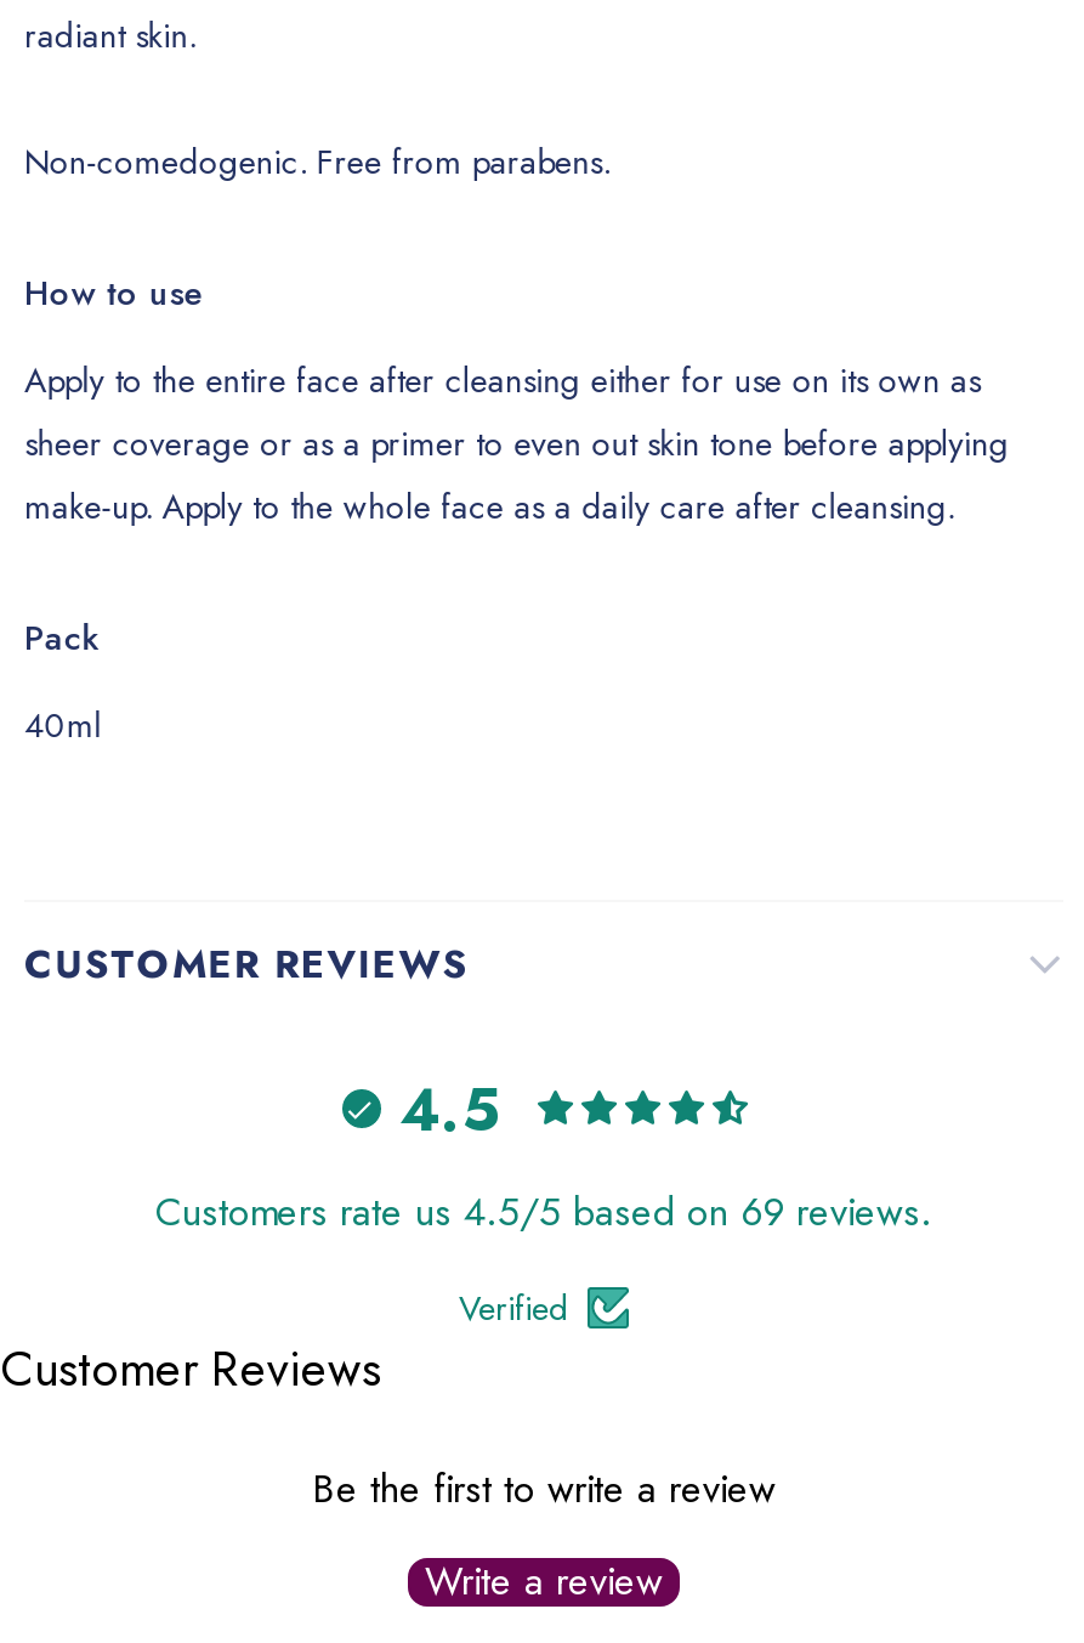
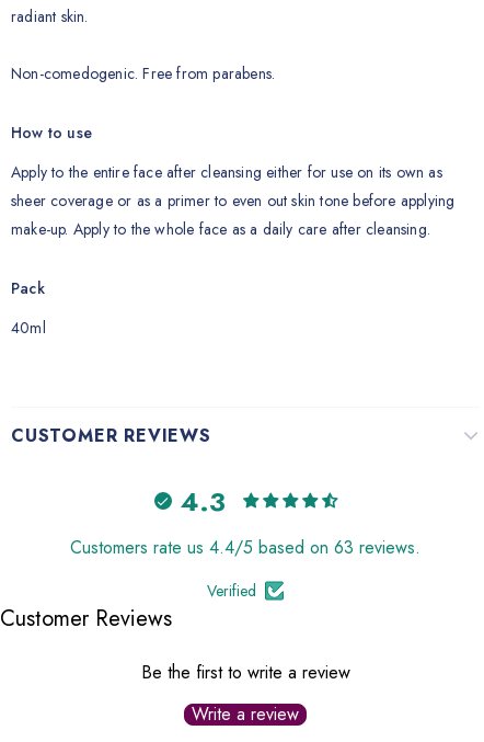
- 4.5
+ 4.3

- Customers rate us 4.5/5 based on 69 reviews.
+ Customers rate us 4.4/5 based on 63 reviews.
